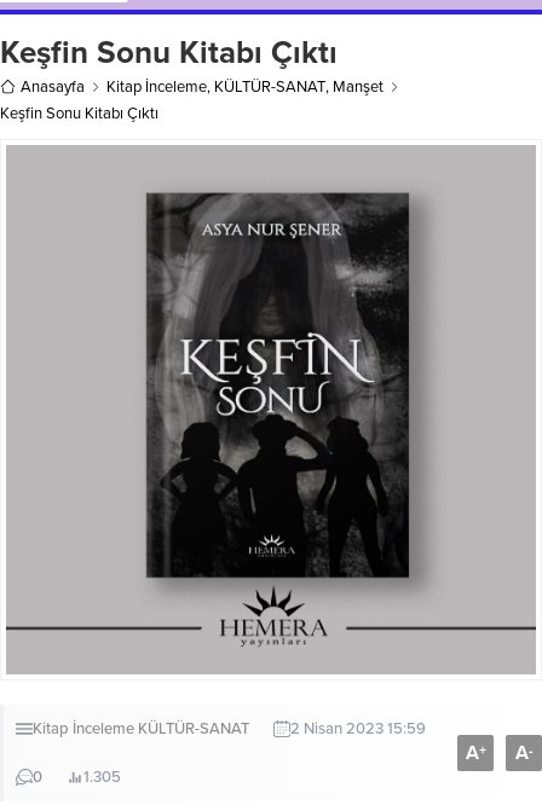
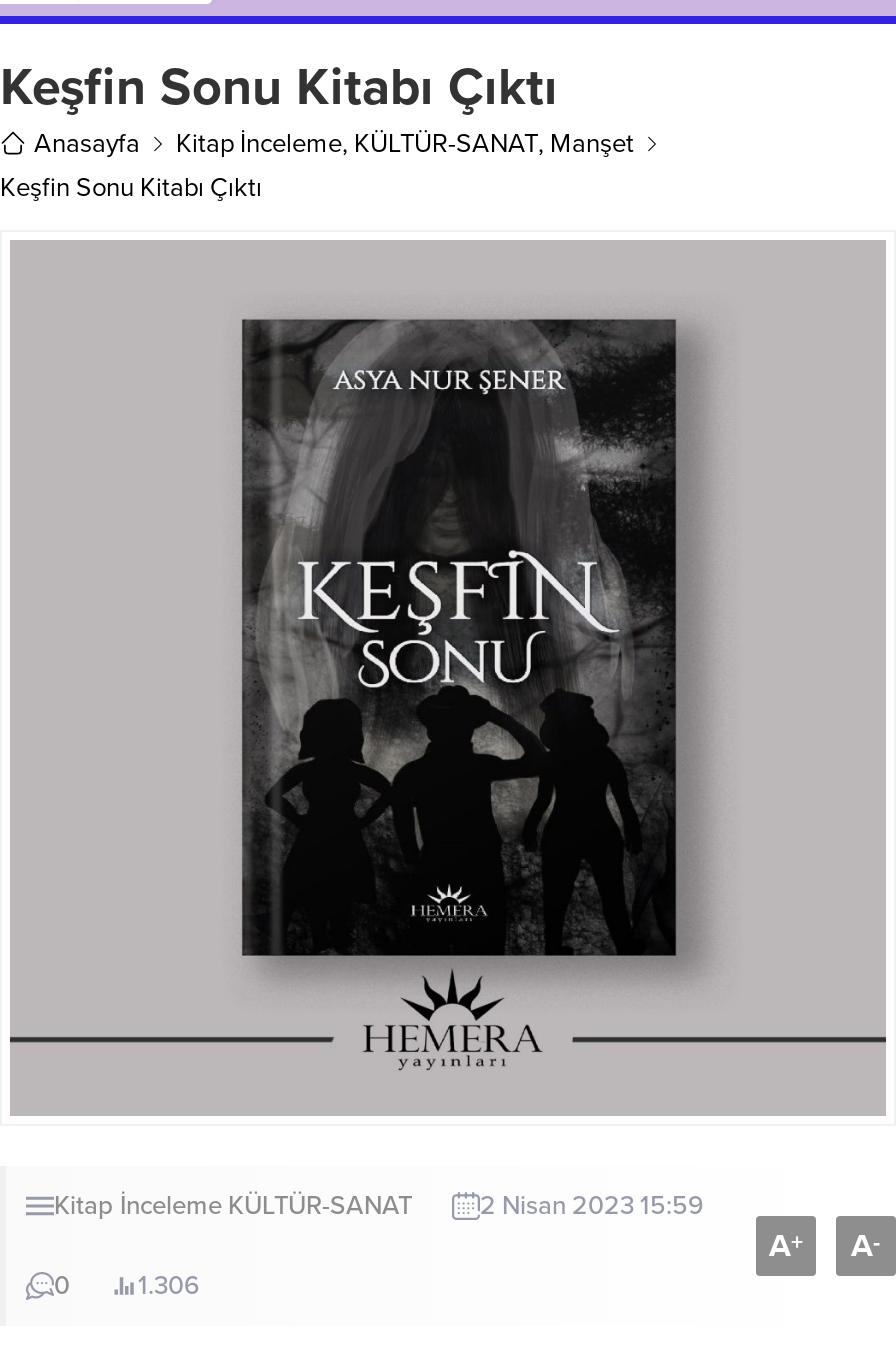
- 1.305
+ 1.306
